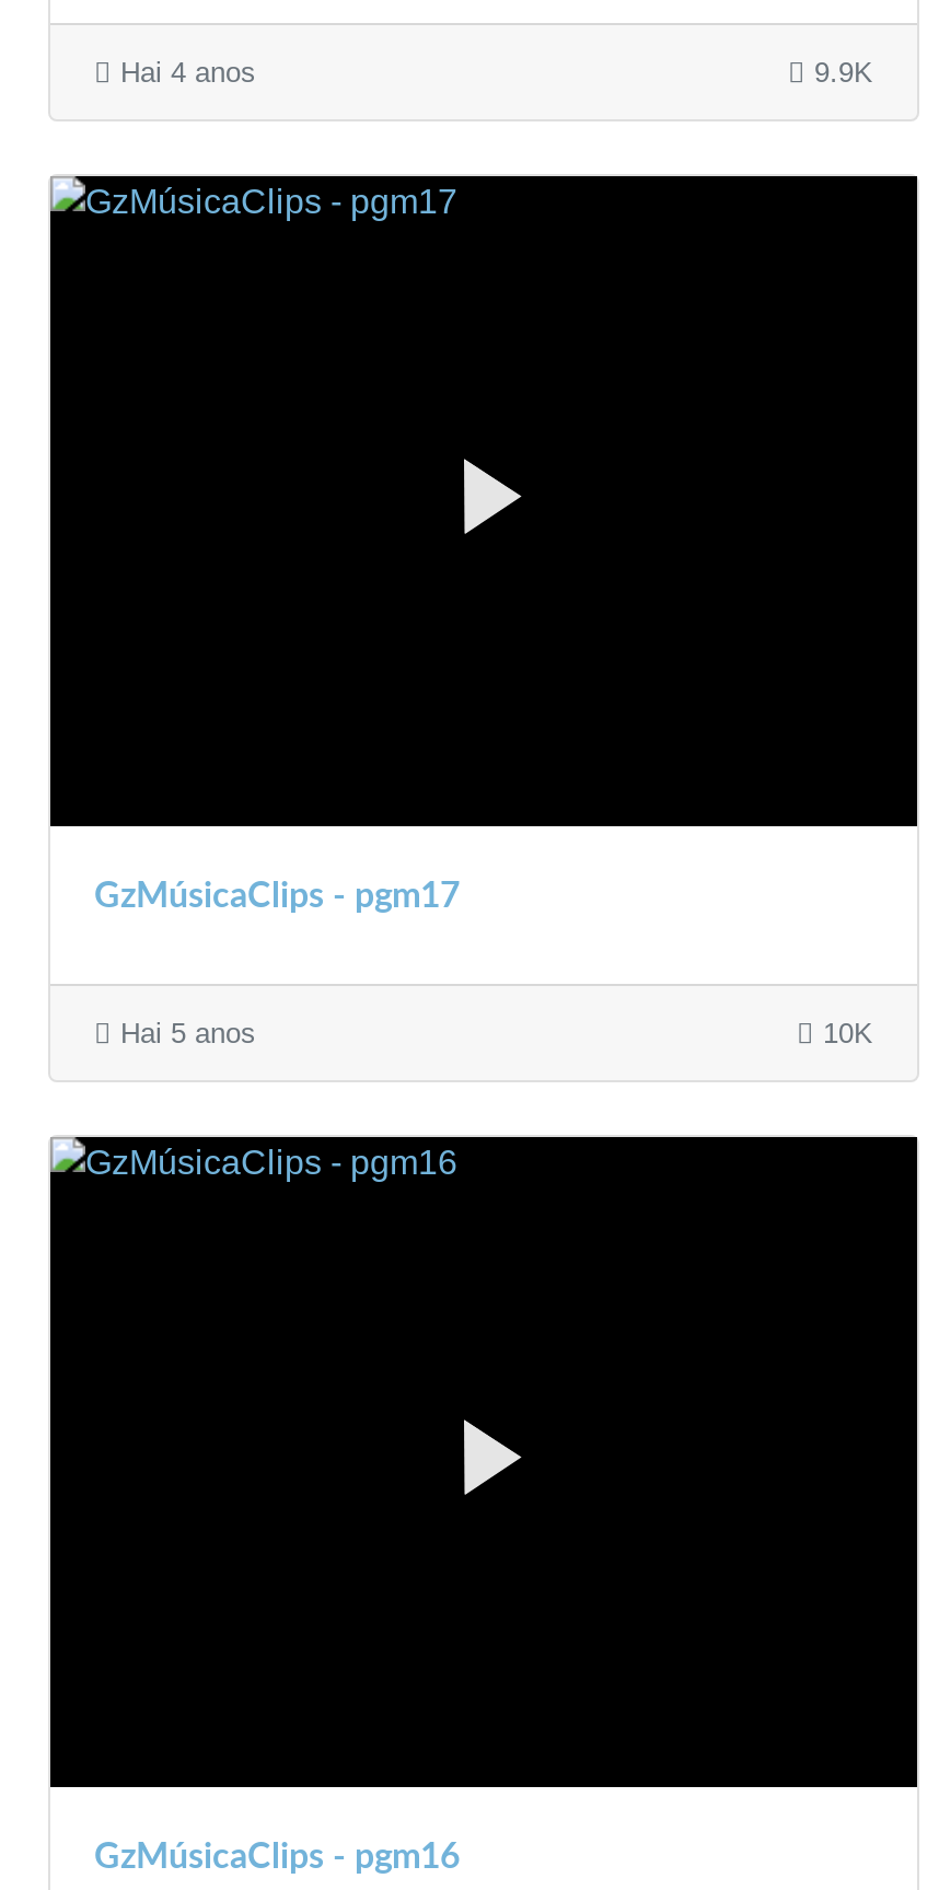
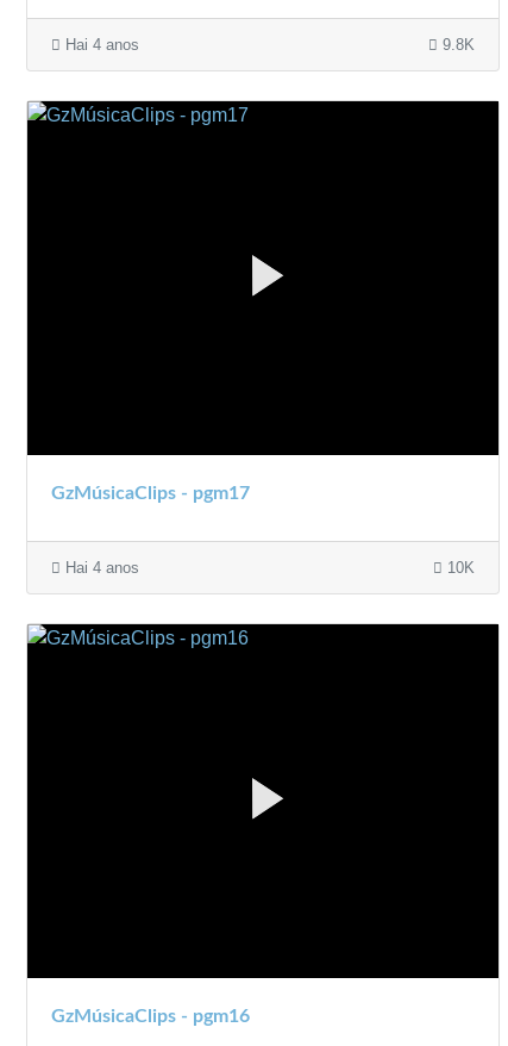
- 9.9K
+ 9.8K

- Hai 5 anos
+ Hai 4 anos
